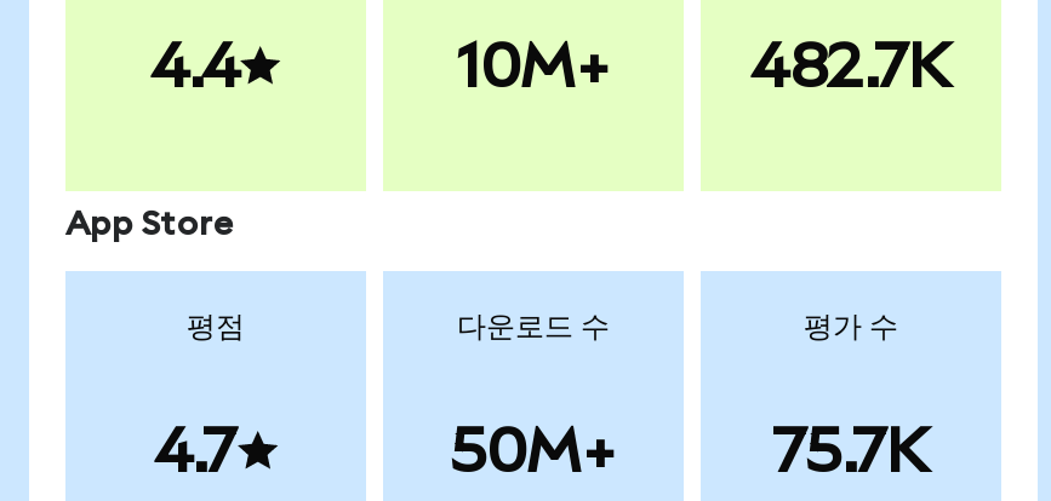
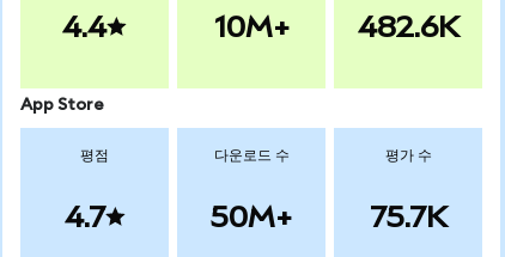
- 482.7K
+ 482.6K
